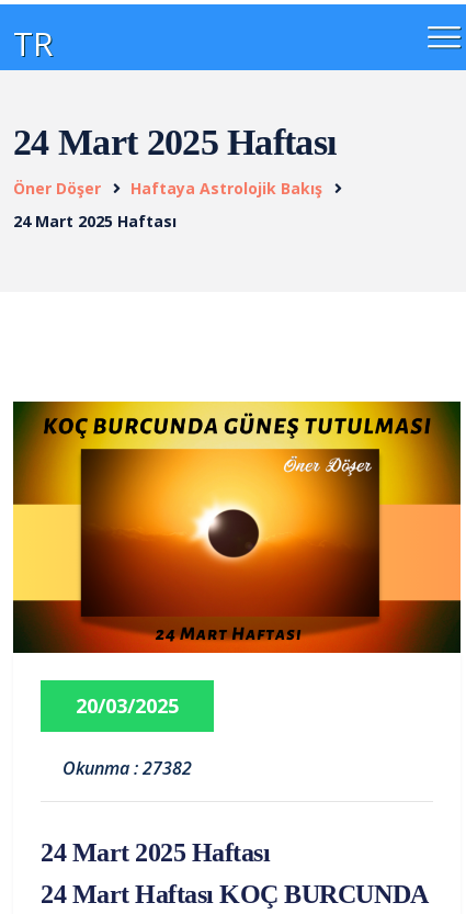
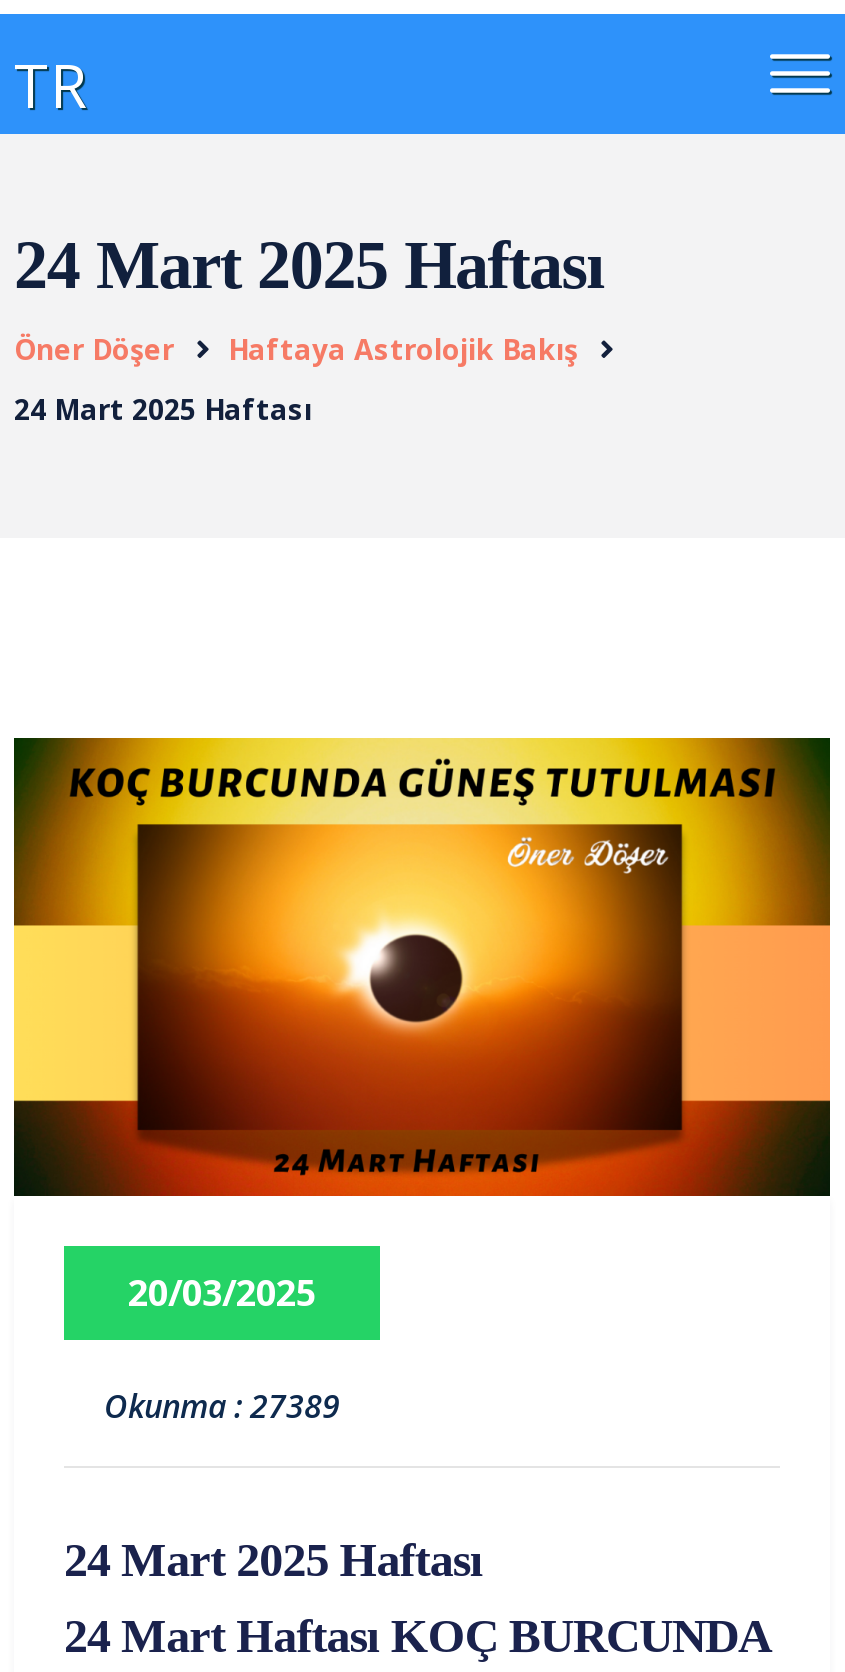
- Okunma : 27382
+ Okunma : 27389
